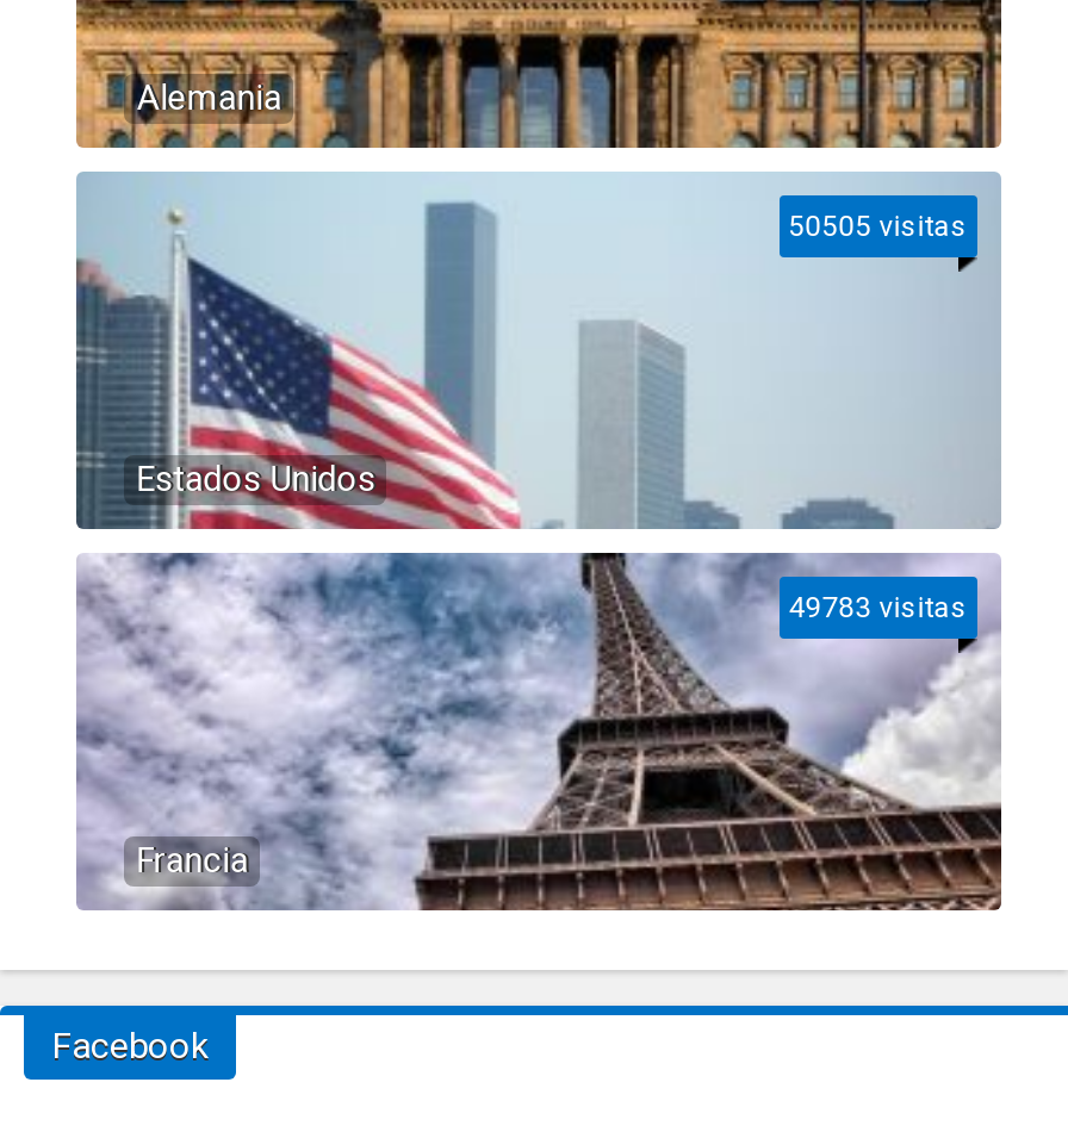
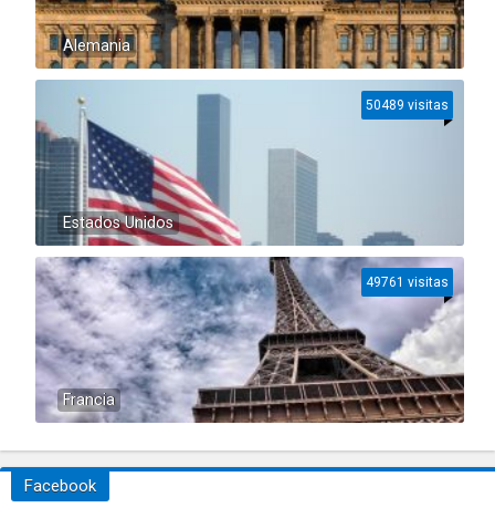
- 50505 visitas
+ 50489 visitas

- 49783 visitas
+ 49761 visitas
